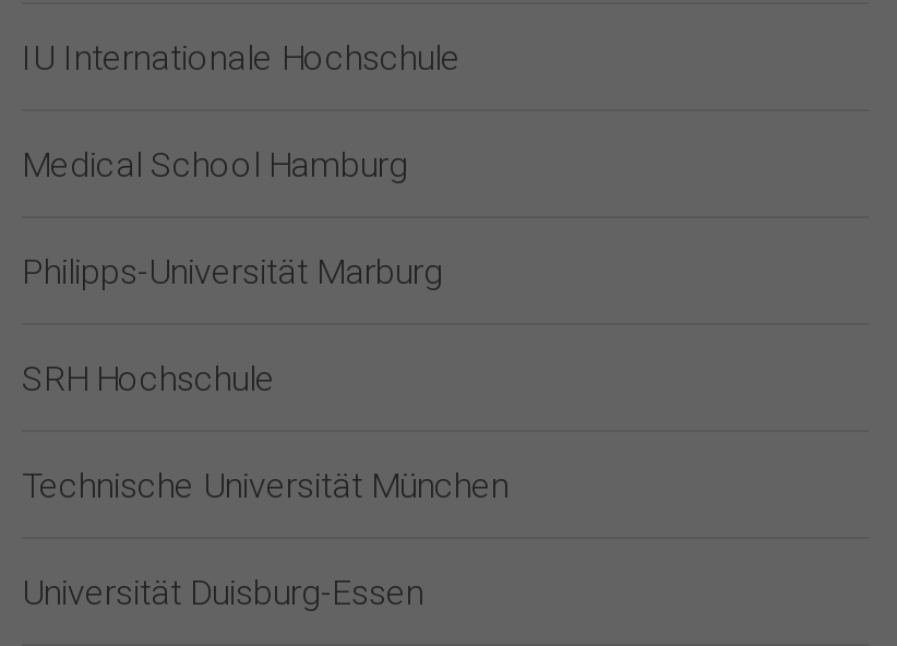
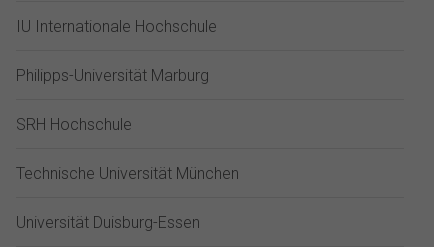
- Medical School Hamburg
